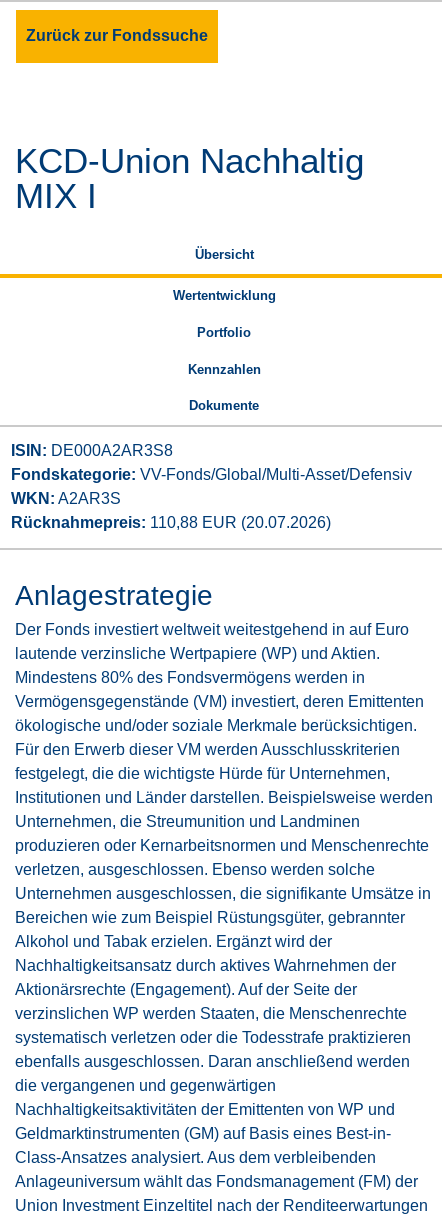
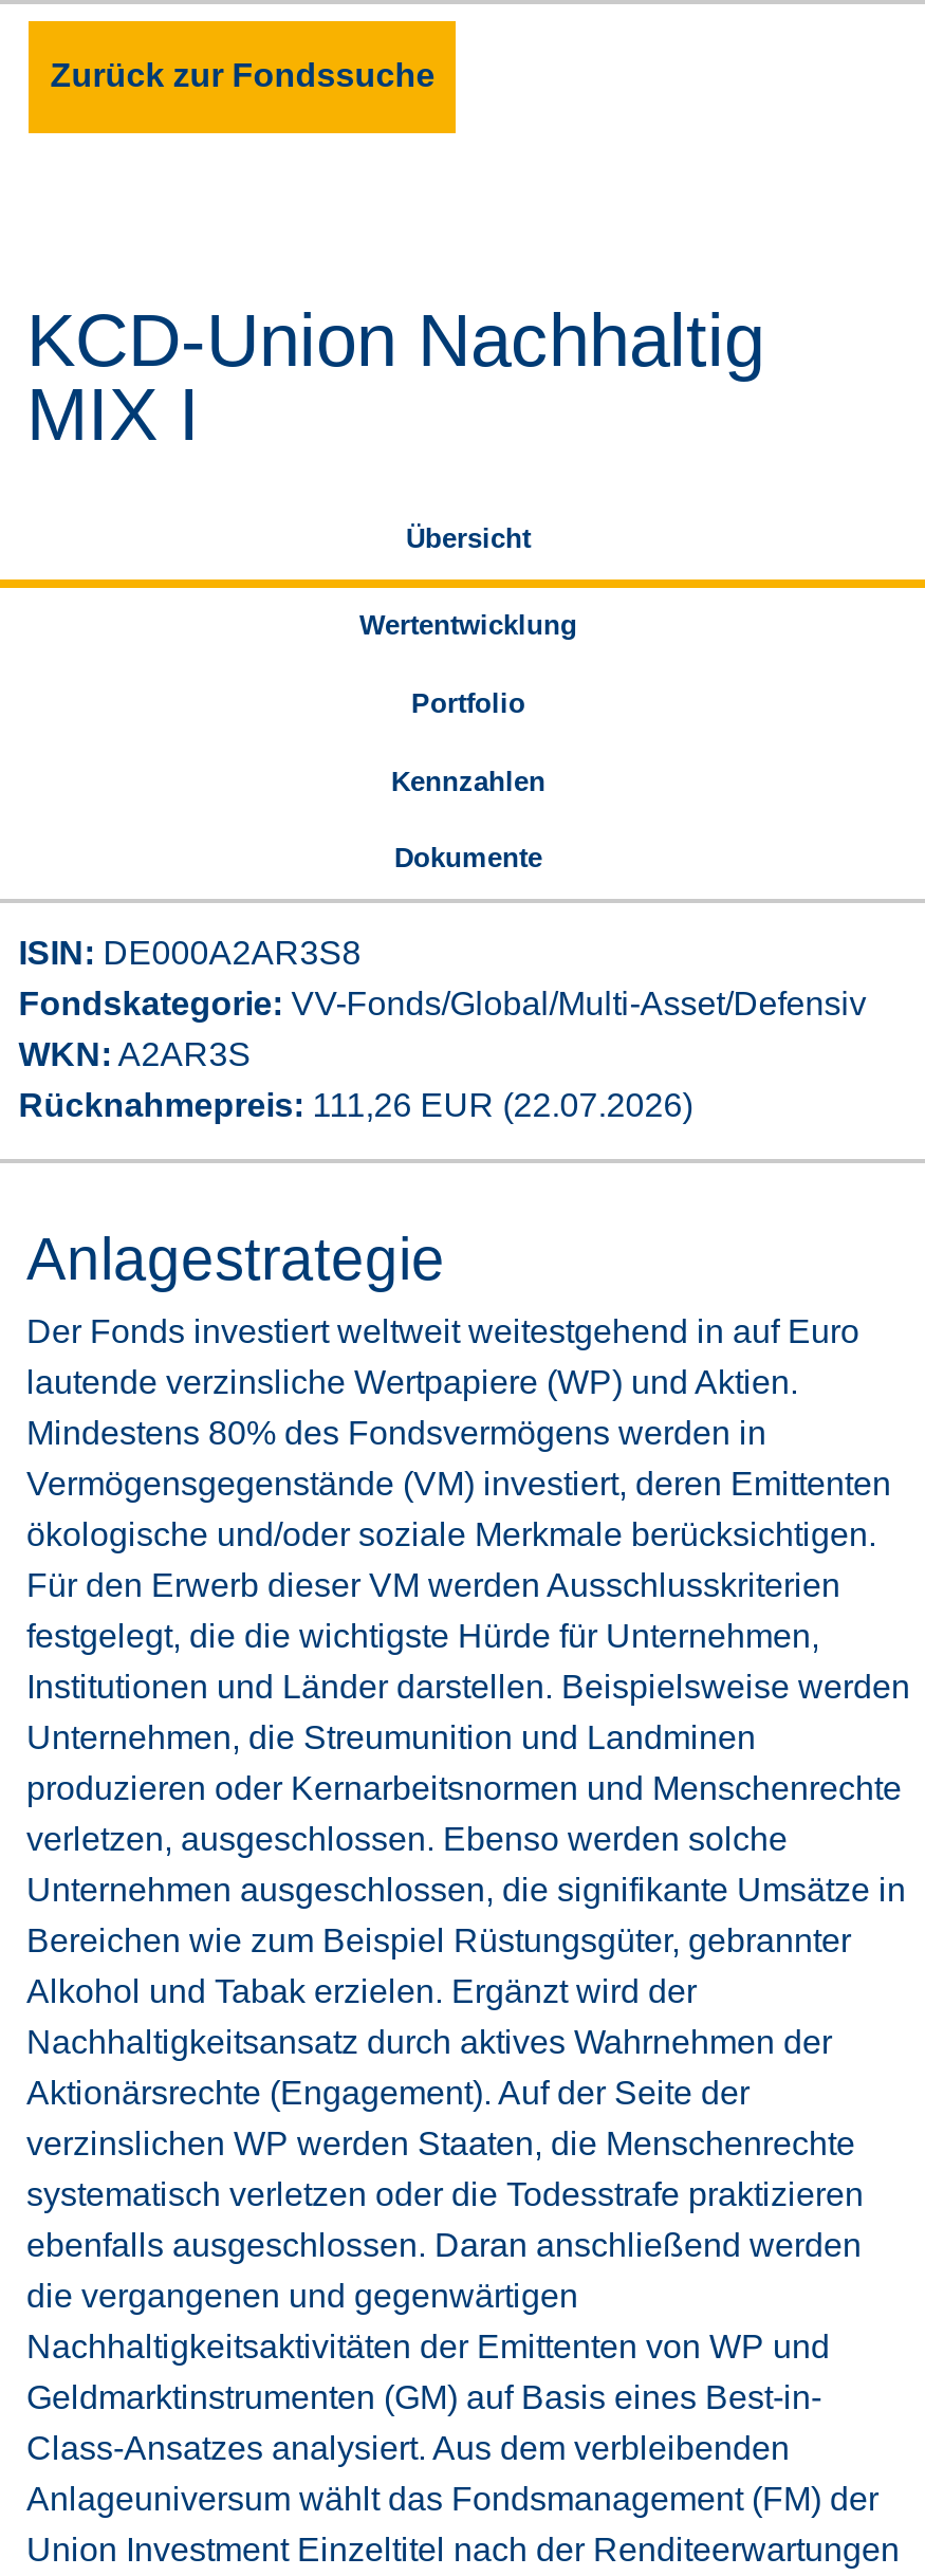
- Rücknahmepreis: 110,88 EUR (20.07.2026)
+ Rücknahmepreis: 111,26 EUR (22.07.2026)
